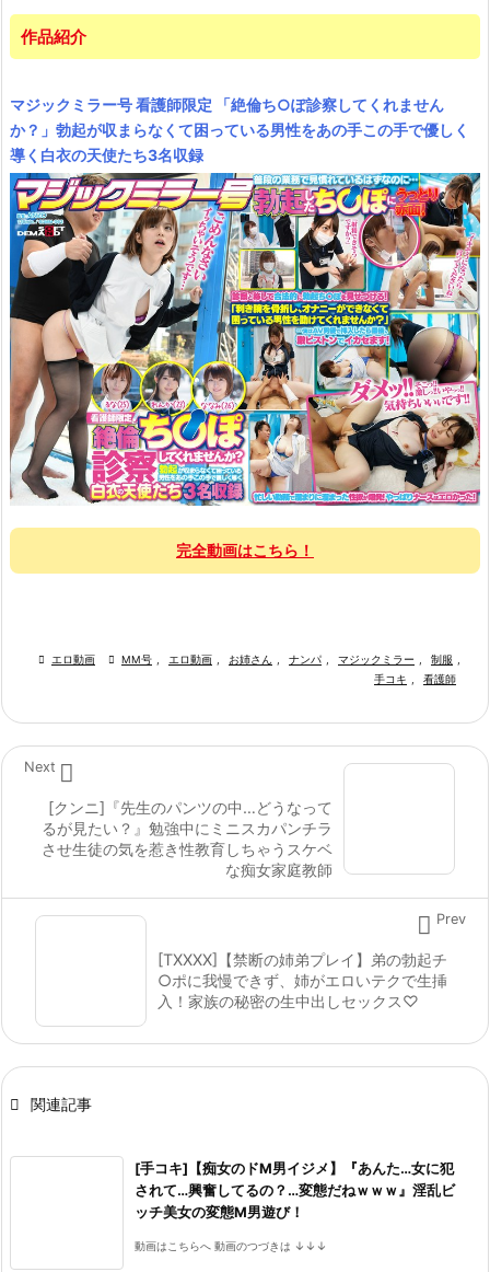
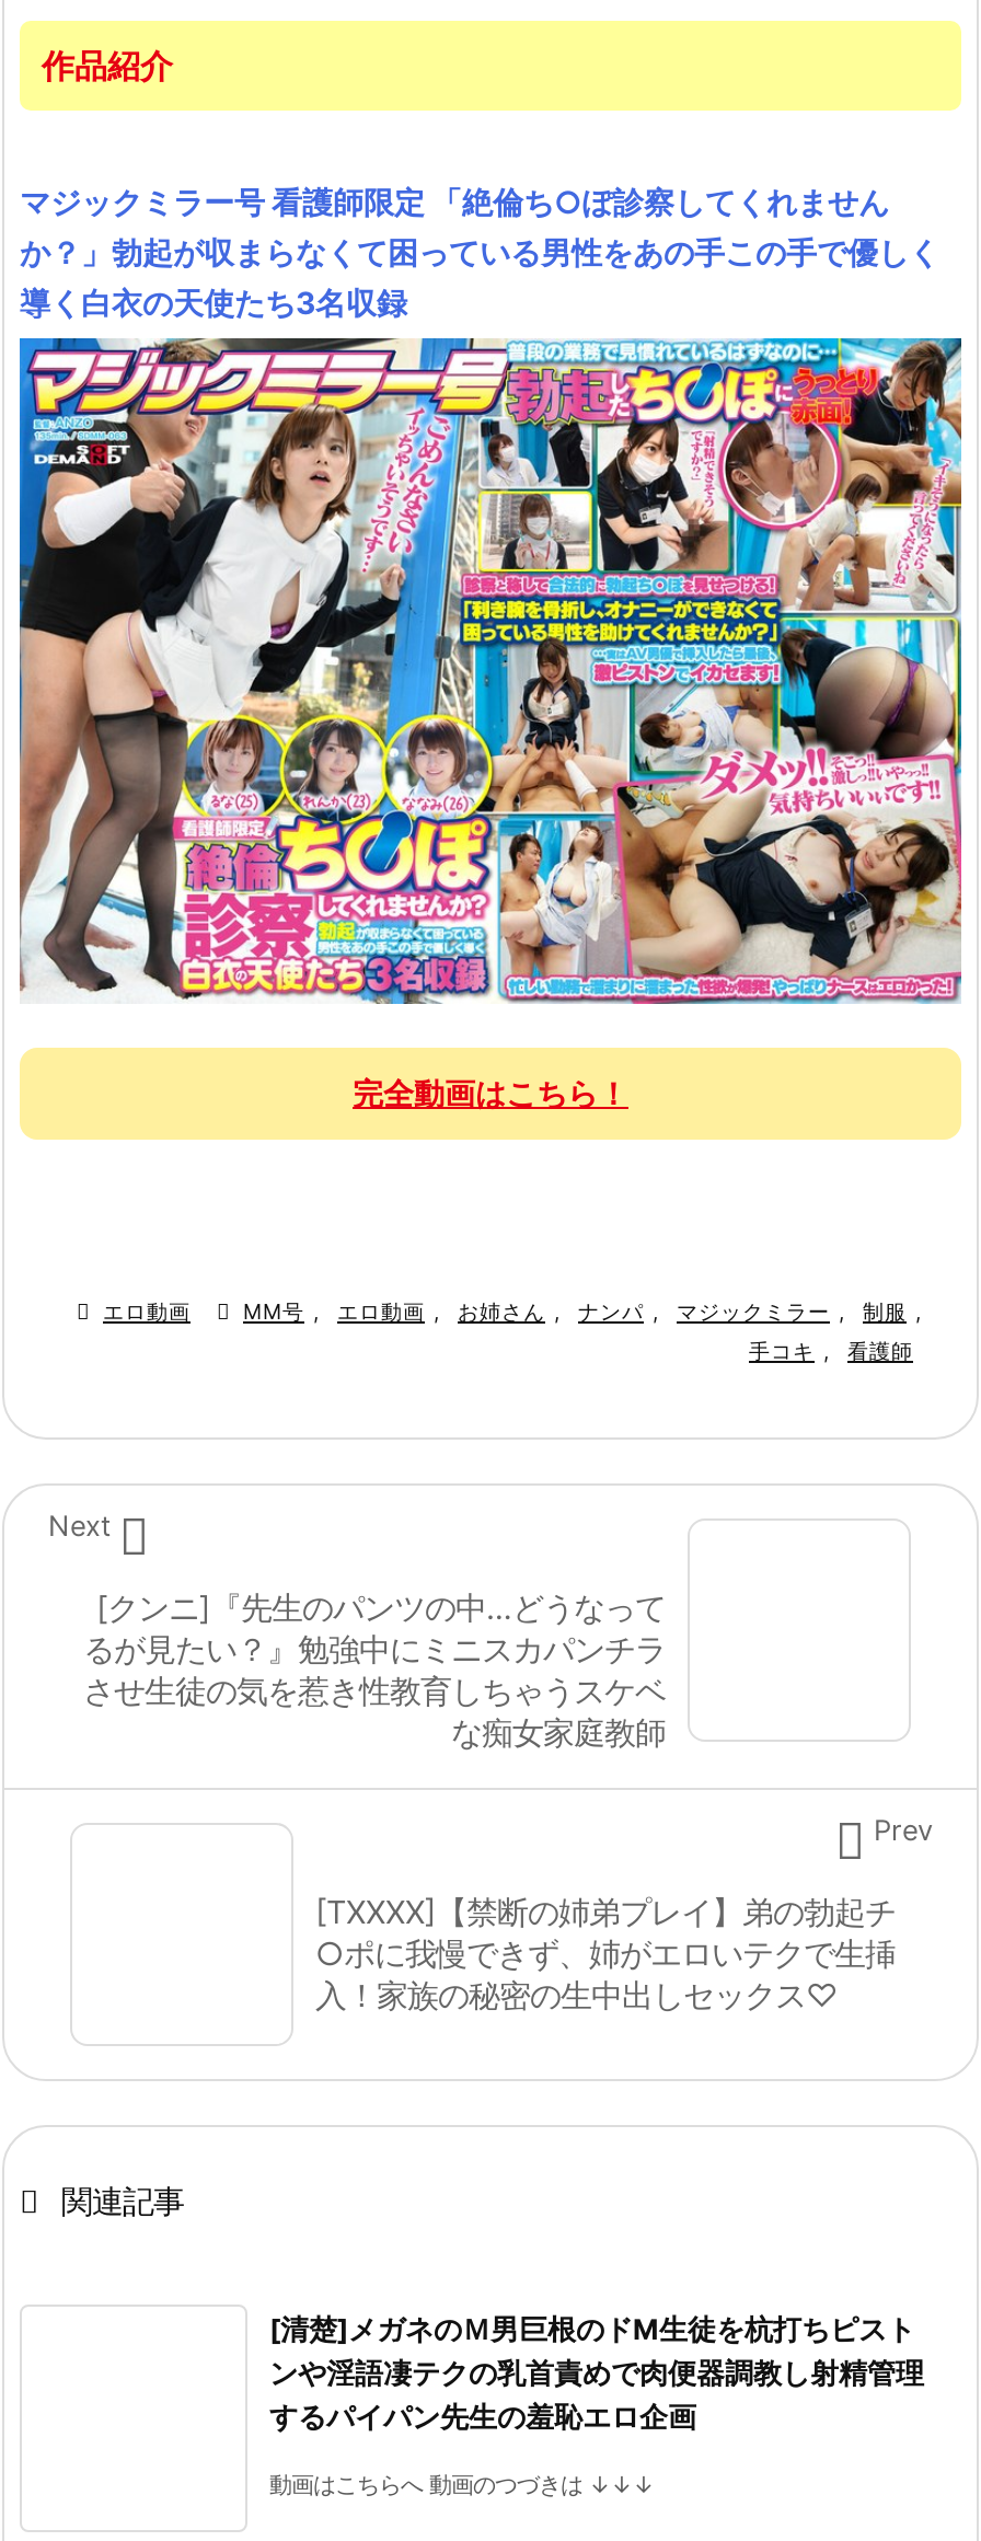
- [手コキ]【痴女のドM男イジメ】『あんた…女に犯
- されて…興奮してるの？…変態だねｗｗｗ』淫乱ビ
- ッチ美女の変態M男遊び！
+ [清楚]メガネのＭ男巨根のドM生徒を杭打ちピスト
+ ンや淫語凄テクの乳首責めで肉便器調教し射精管理
+ するパイパン先生の羞恥エロ企画
